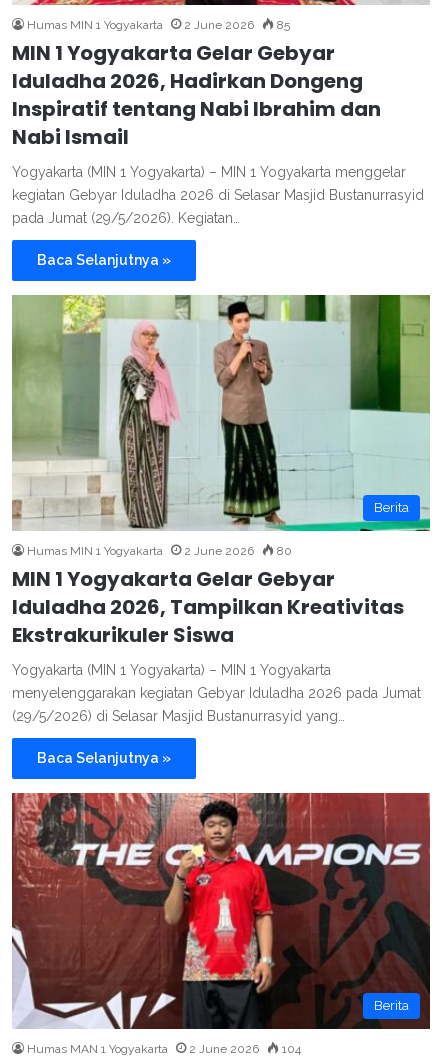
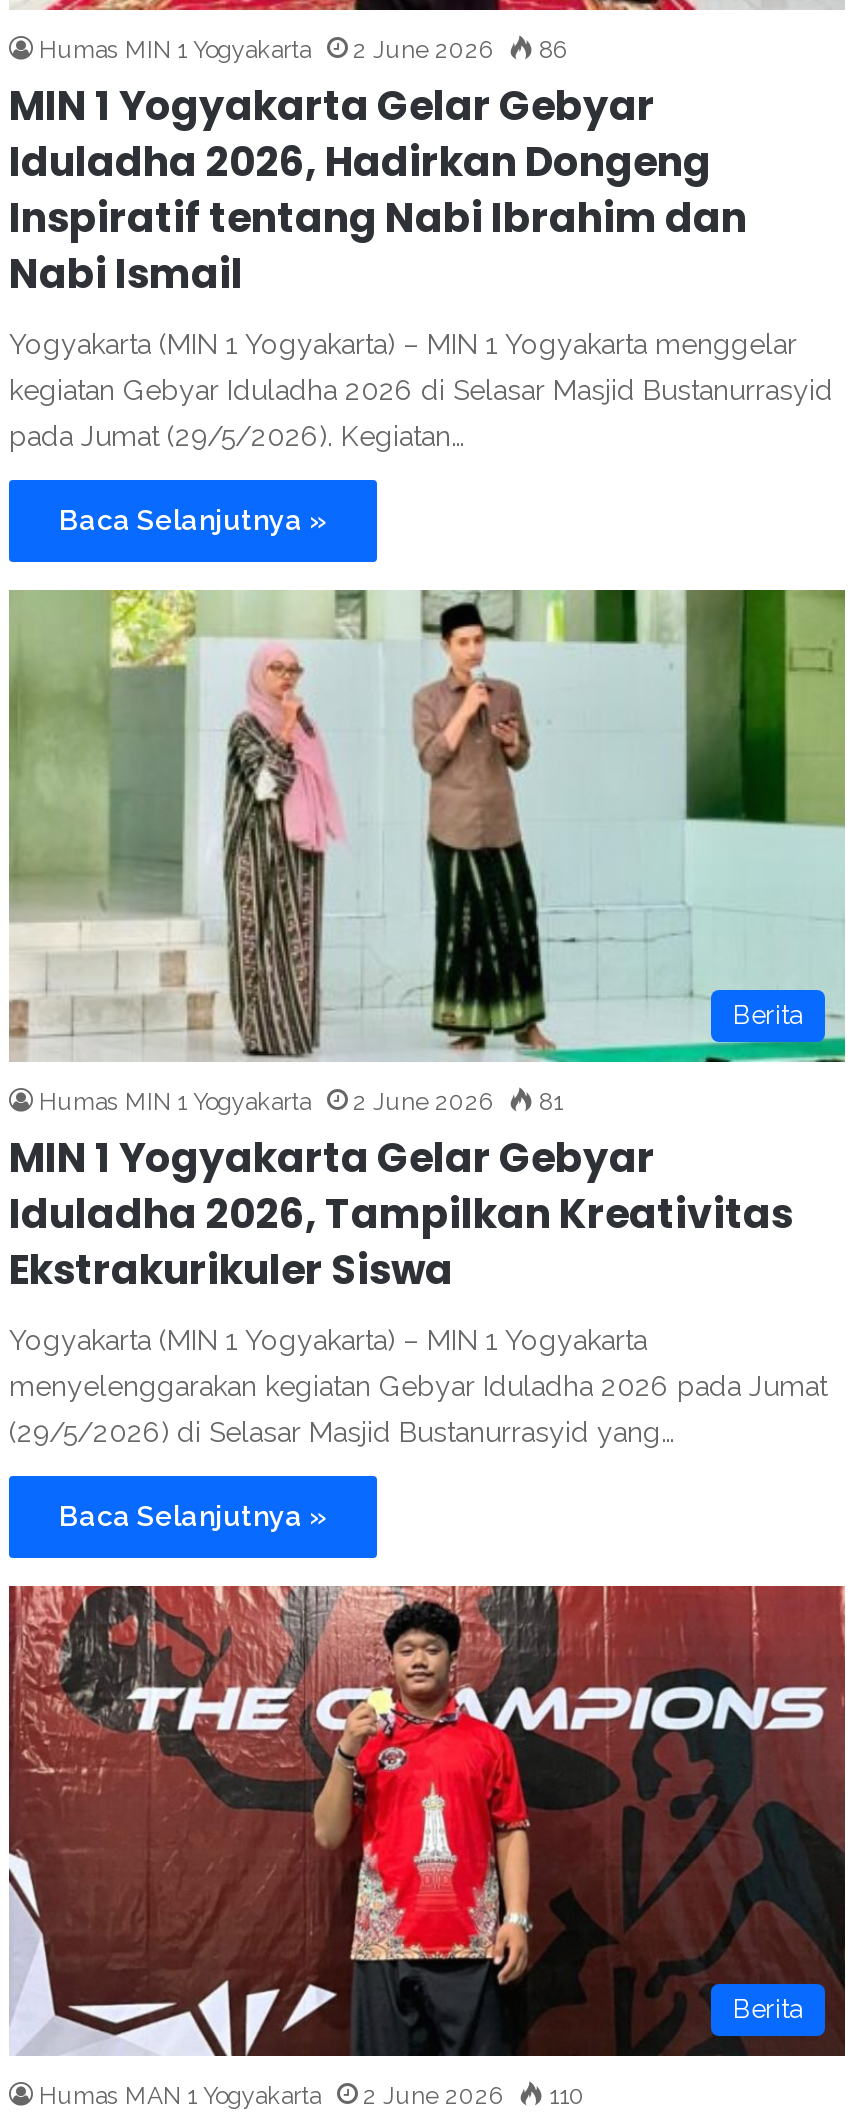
- Humas MIN 1 Yogyakarta 2 June 2026 85
+ Humas MIN 1 Yogyakarta 2 June 2026 86

- Humas MIN 1 Yogyakarta 2 June 2026 80
+ Humas MIN 1 Yogyakarta 2 June 2026 81

- Humas MAN 1 Yogyakarta 2 June 2026 104
+ Humas MAN 1 Yogyakarta 2 June 2026 110
